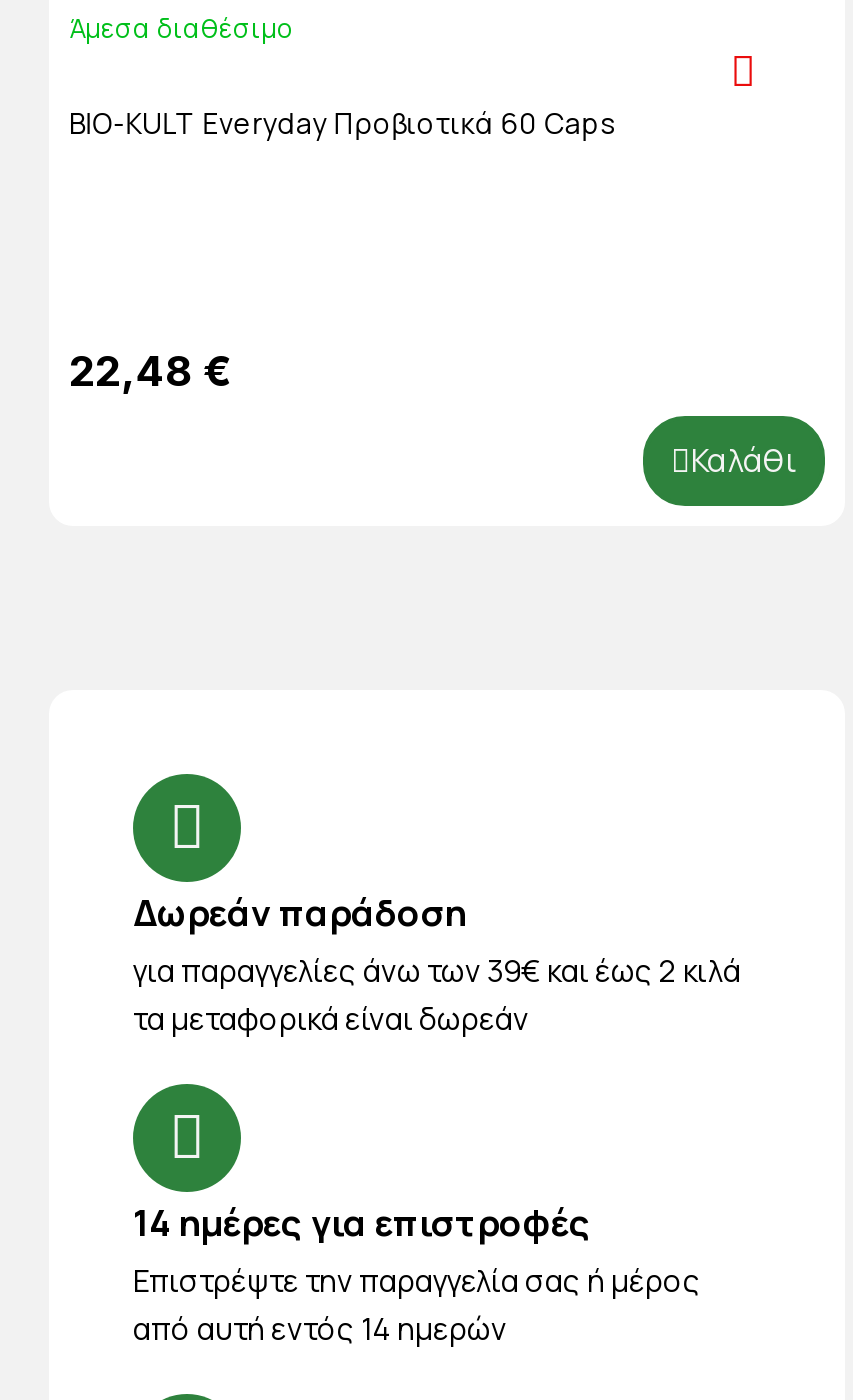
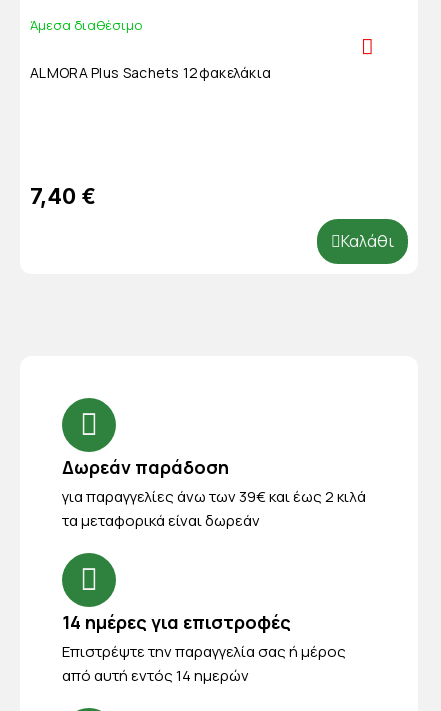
- BIO-KULT Everyday Προβιοτικά 60 Caps
+ ALMORA Plus Sachets 12φακελάκια

- 22,48 €
+ 7,40 €
